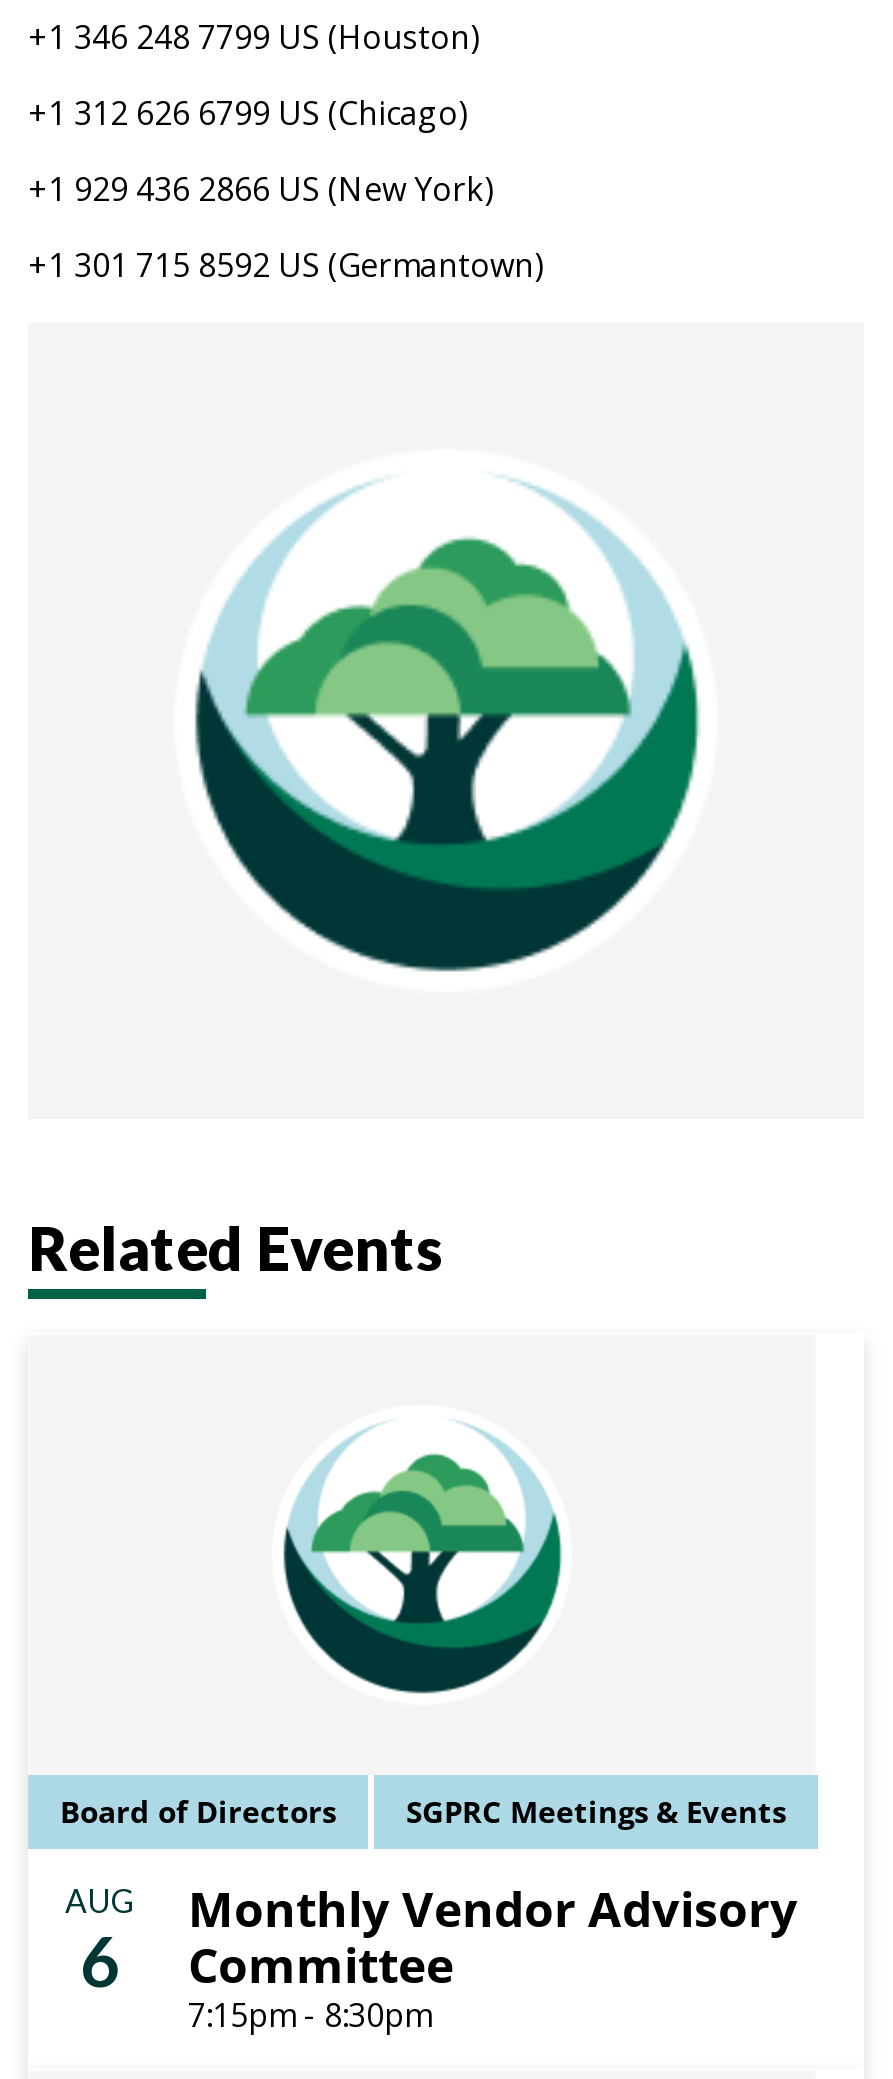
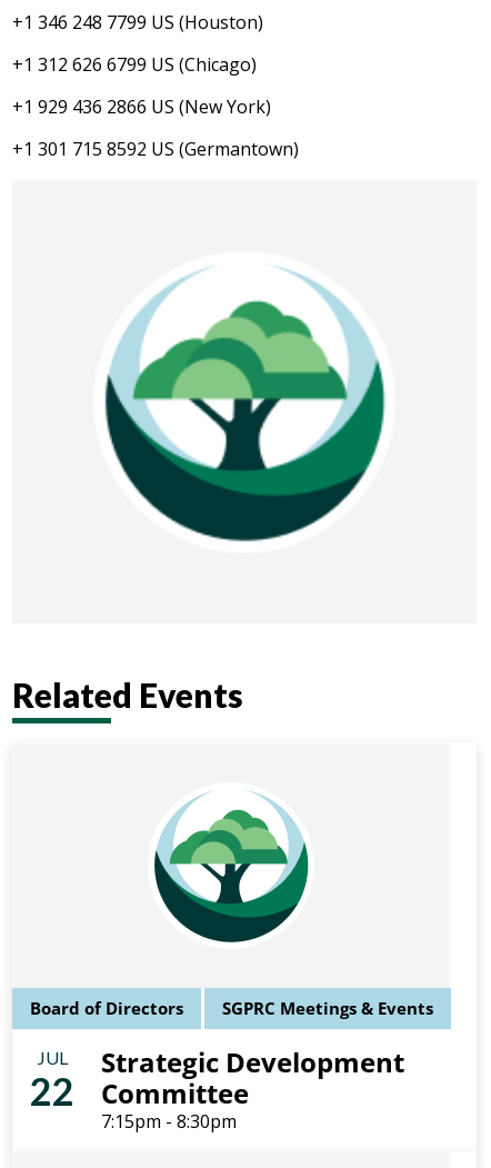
- AUG
- 6
+ JUL
+ 22

- Monthly Vendor Advisory
+ Strategic Development
